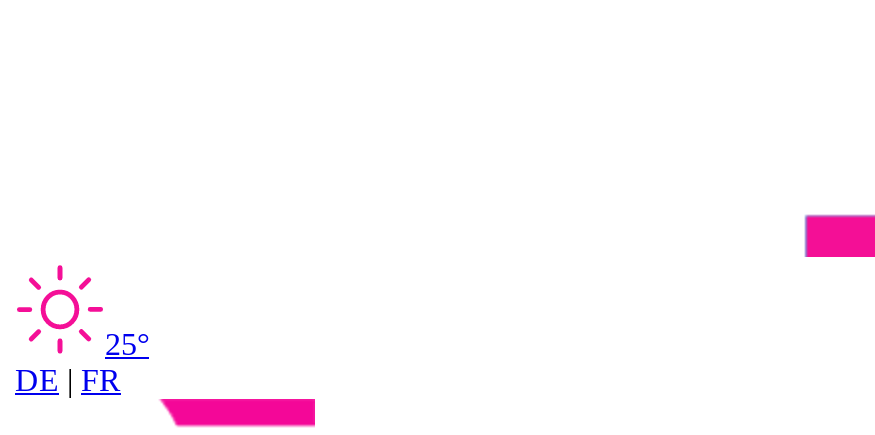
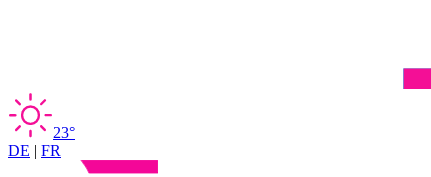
- 25°
+ 23°
